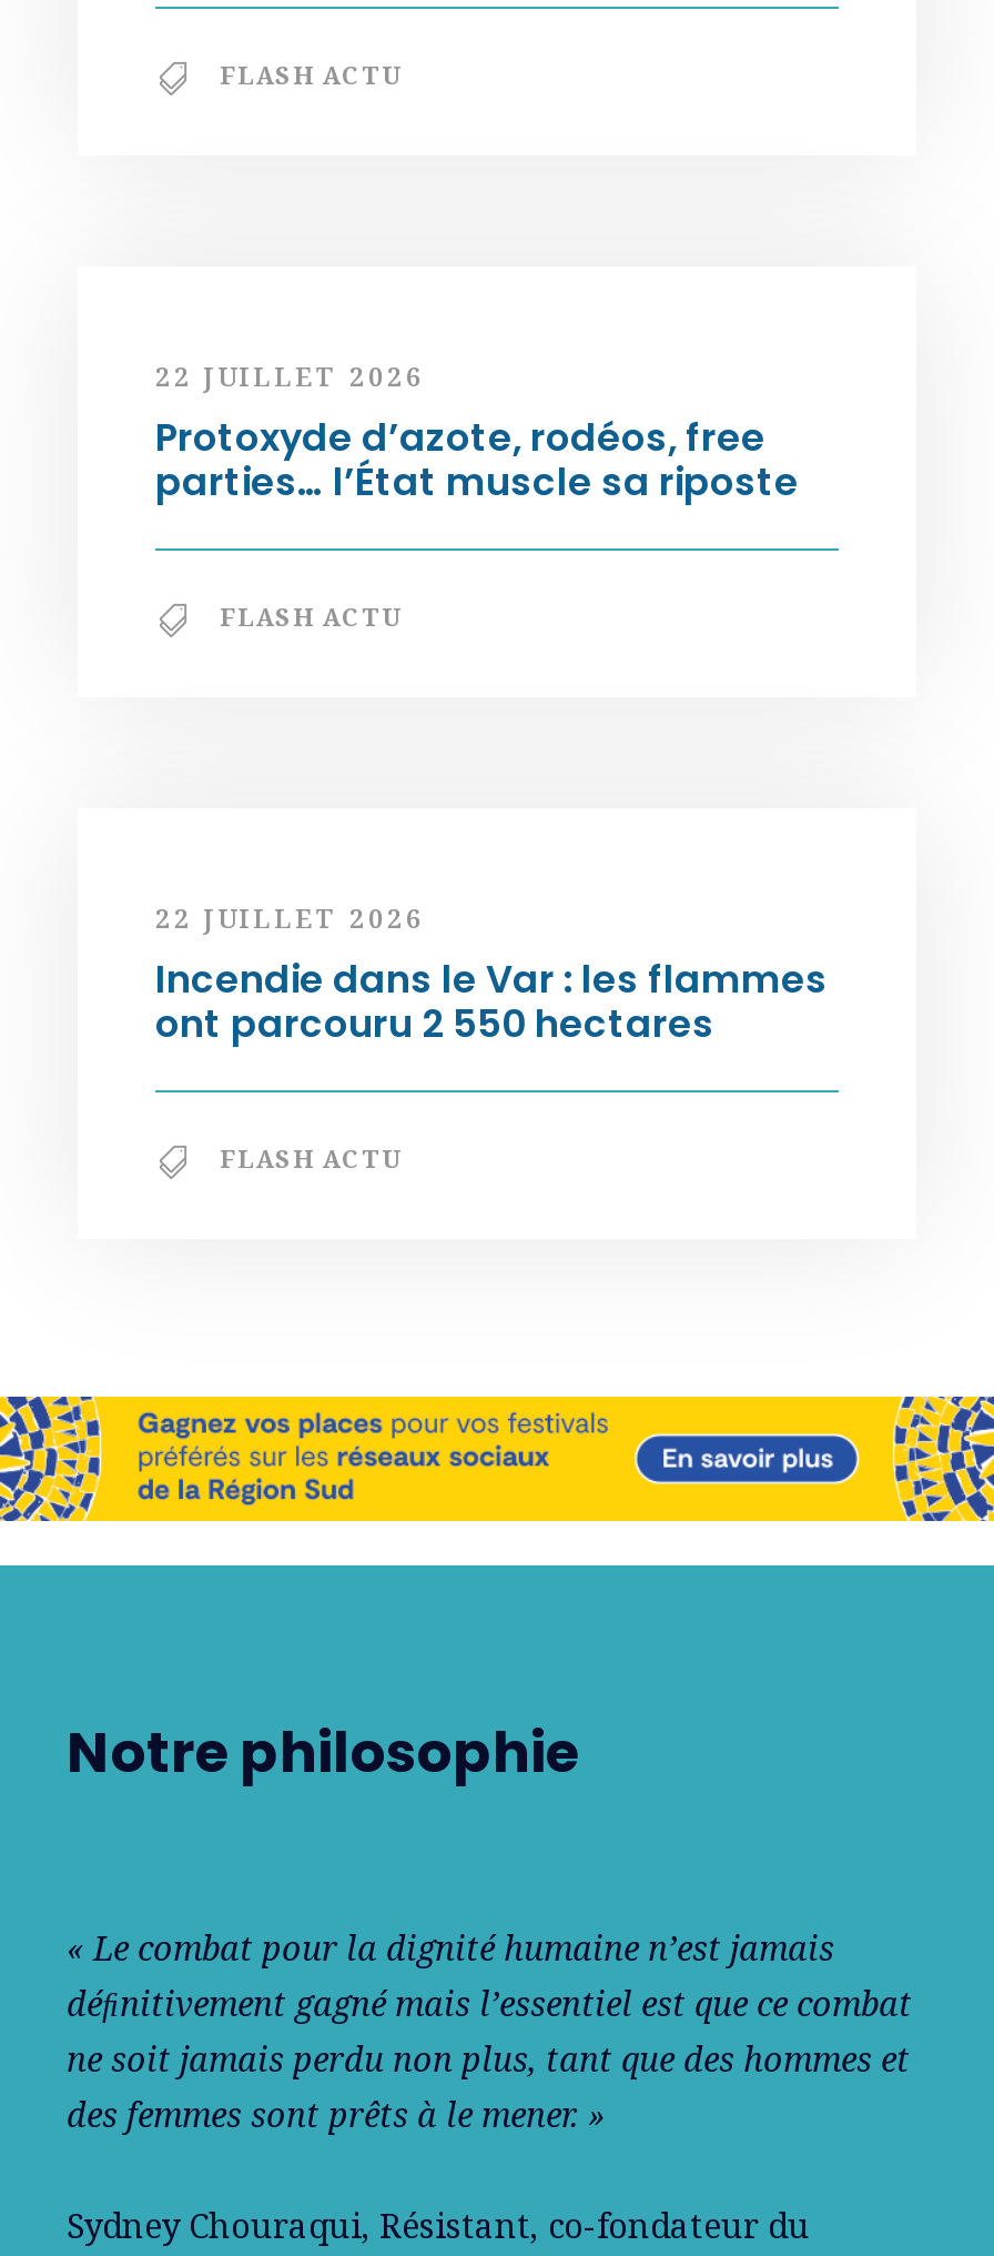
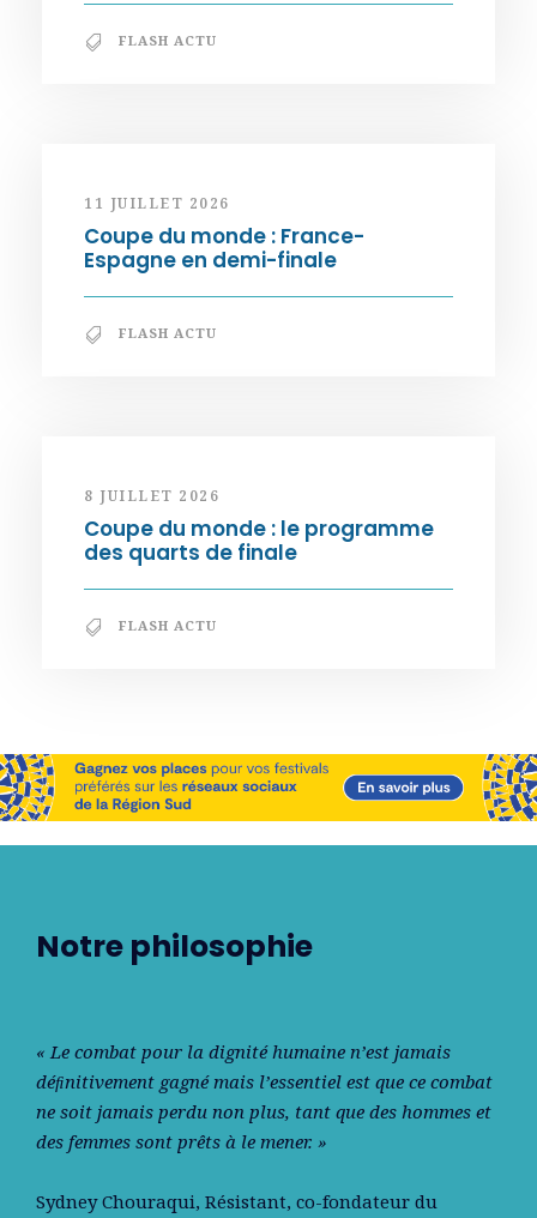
- 22 JUILLET 2026
- Protoxyde d’azote, rodéos, free
- parties… l’État muscle sa riposte
+ 11 JUILLET 2026
+ Coupe du monde : France-
+ Espagne en demi-finale

- 22 JUILLET 2026
- Incendie dans le Var : les flammes
- ont parcouru 2 550 hectares
+ 8 JUILLET 2026
+ Coupe du monde : le programme
+ des quarts de finale
